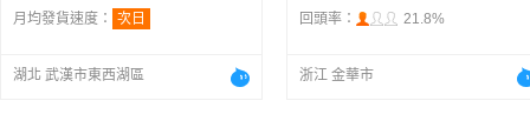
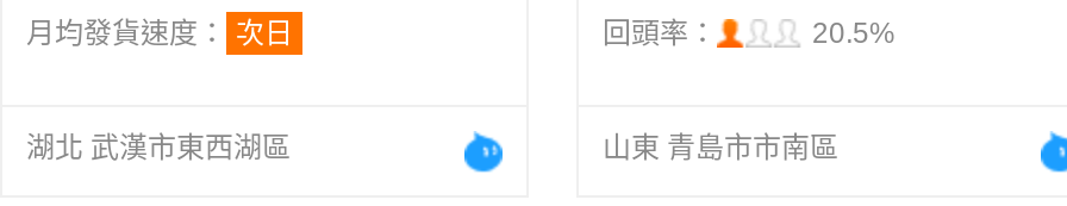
- 21.8%
+ 20.5%

- 浙江 金華市
+ 山東 青島市市南區
